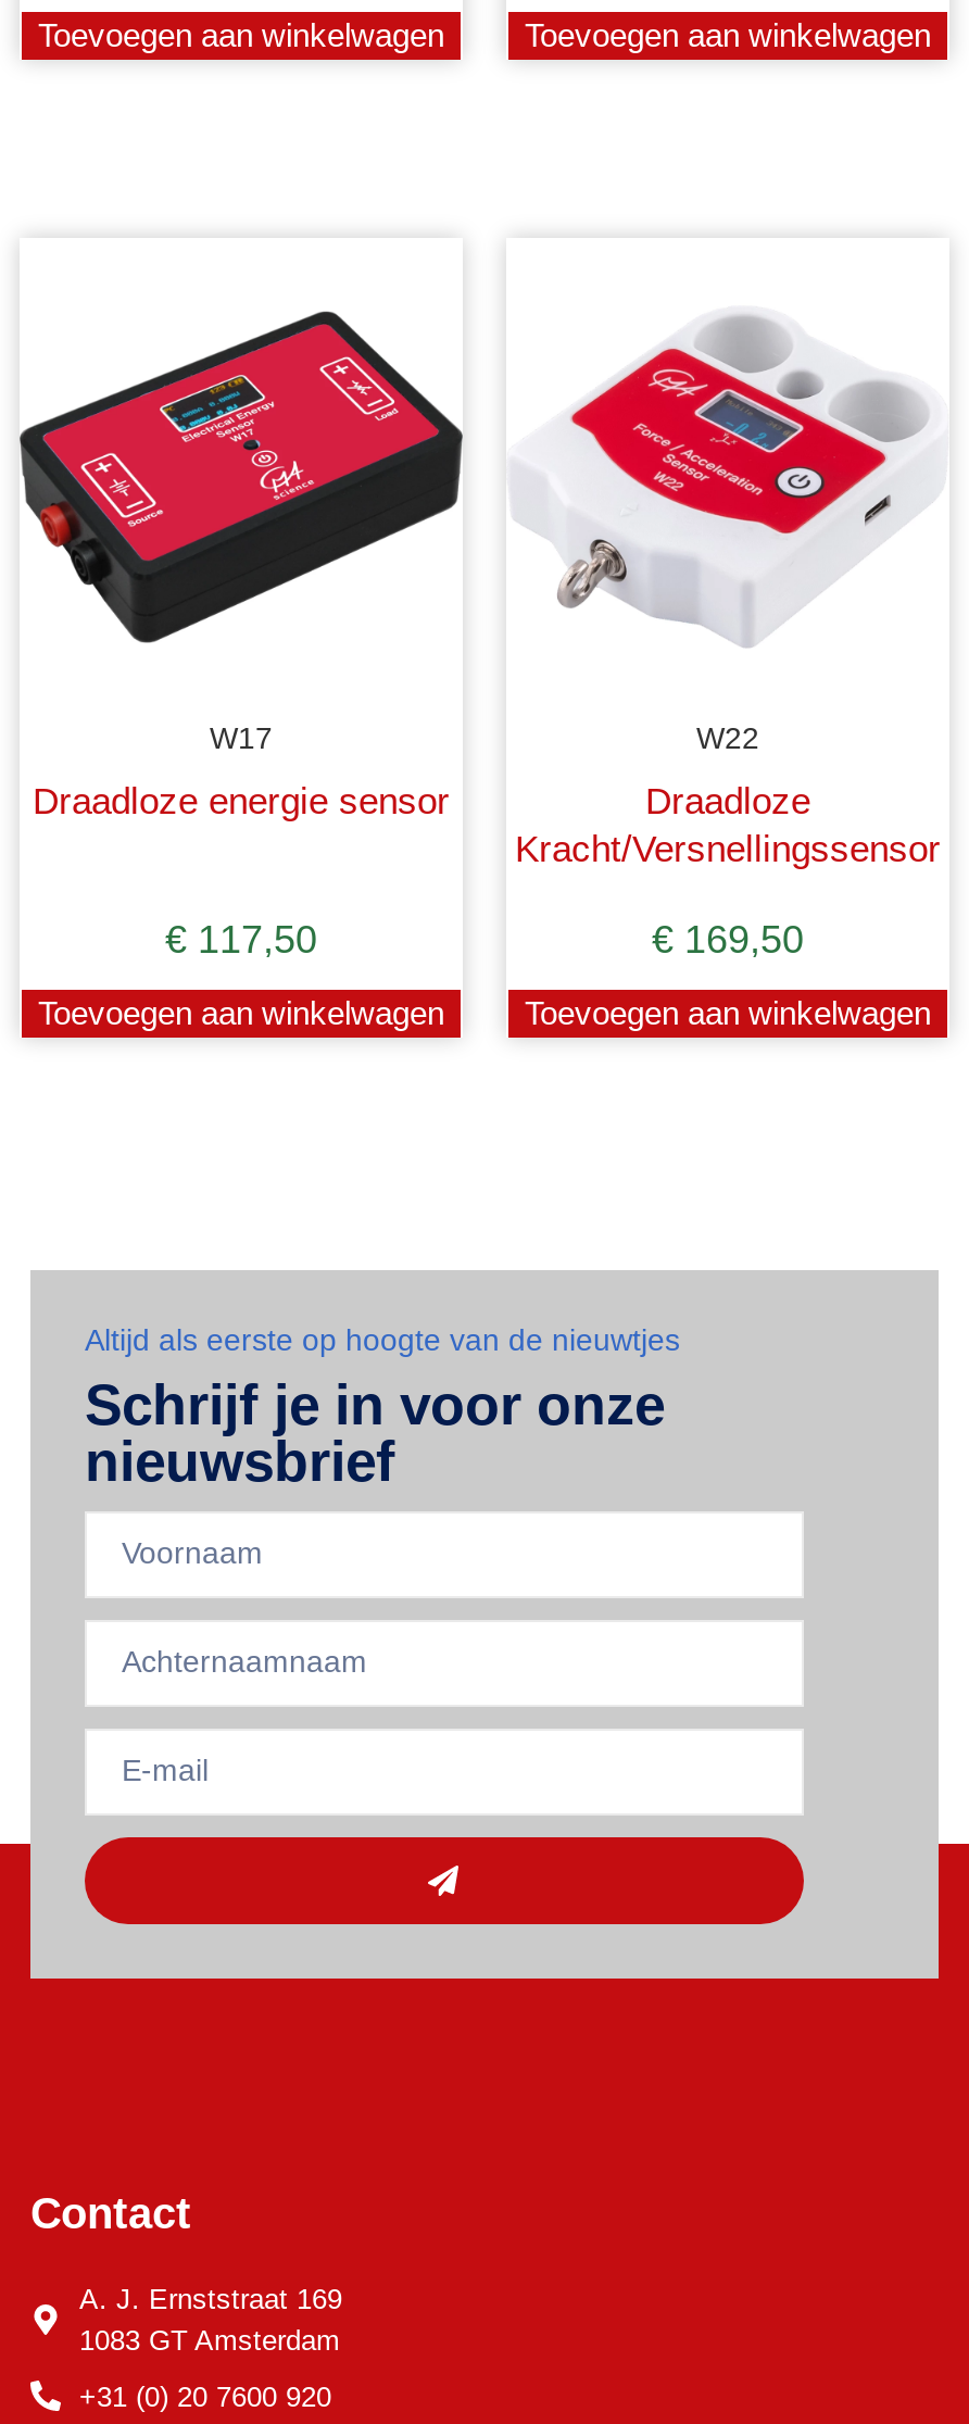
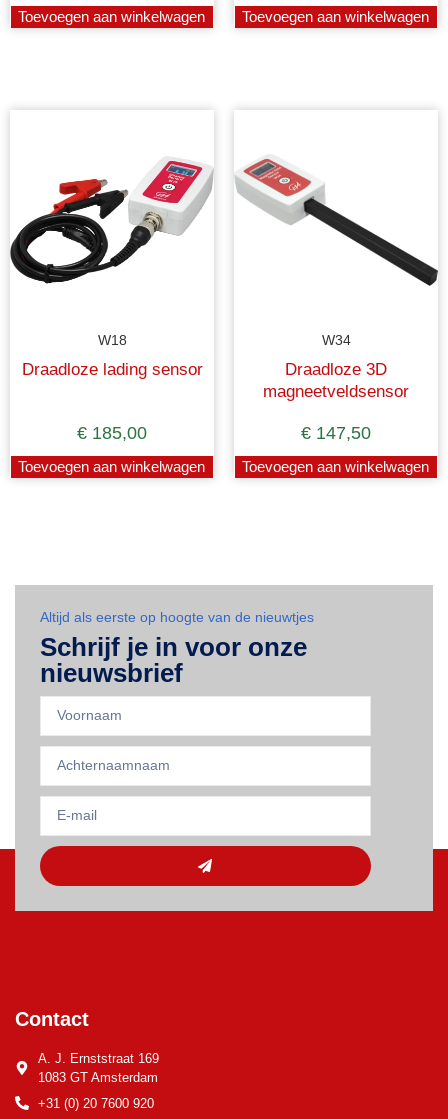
- [image]
- W17
+ [image]
+ W18

- [image]
- W22
+ [image]
+ W34

- Draadloze energie sensor
+ Draadloze lading sensor

- Draadloze
- Kracht/Versnellingssensor
+ Draadloze 3D
+ magneetveldsensor

- €117,50
+ €185,00

- €169,50
+ €147,50
